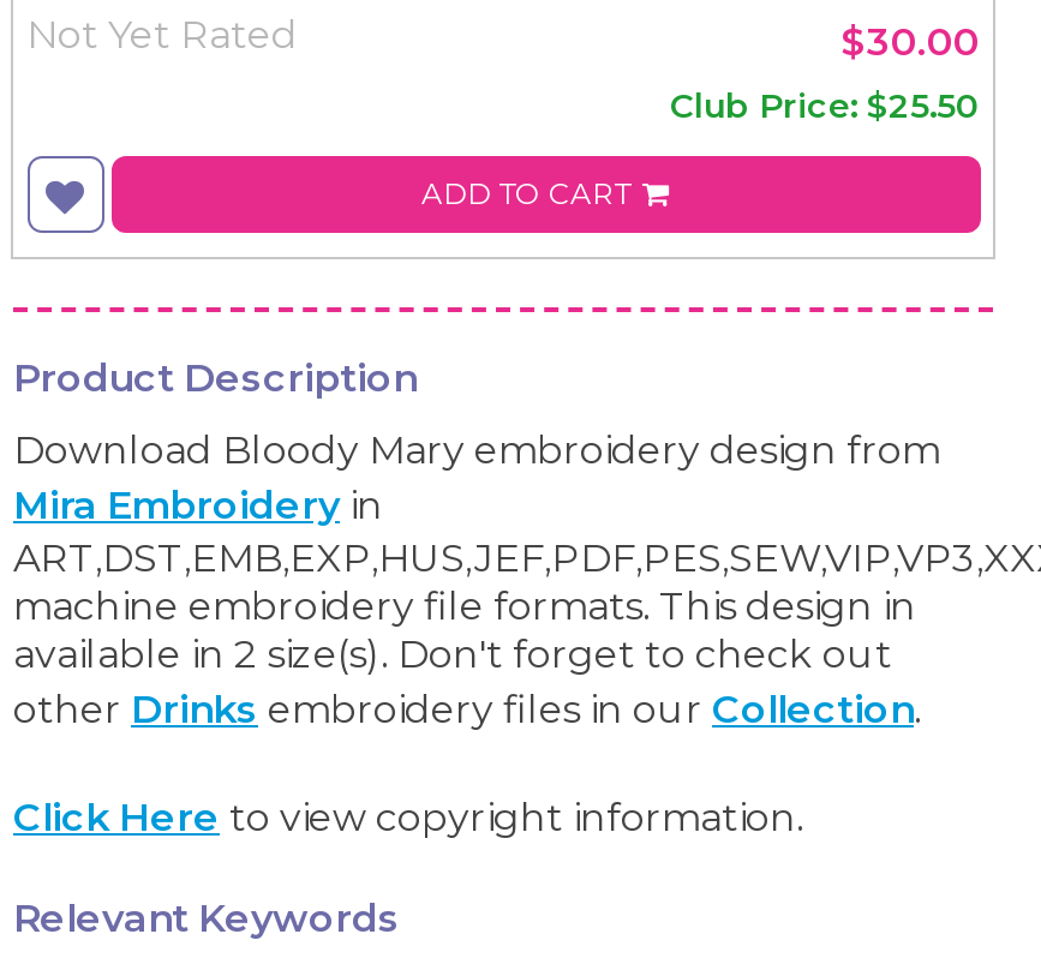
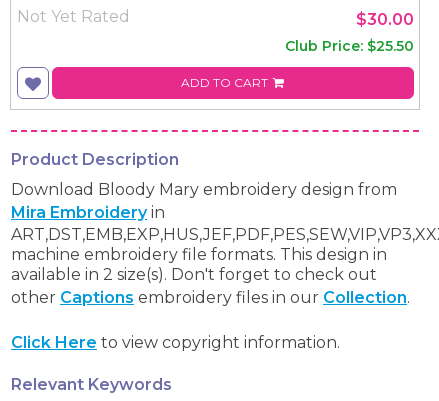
- other Drinks embroidery files in our Collection.
+ other Captions embroidery files in our Collection.
